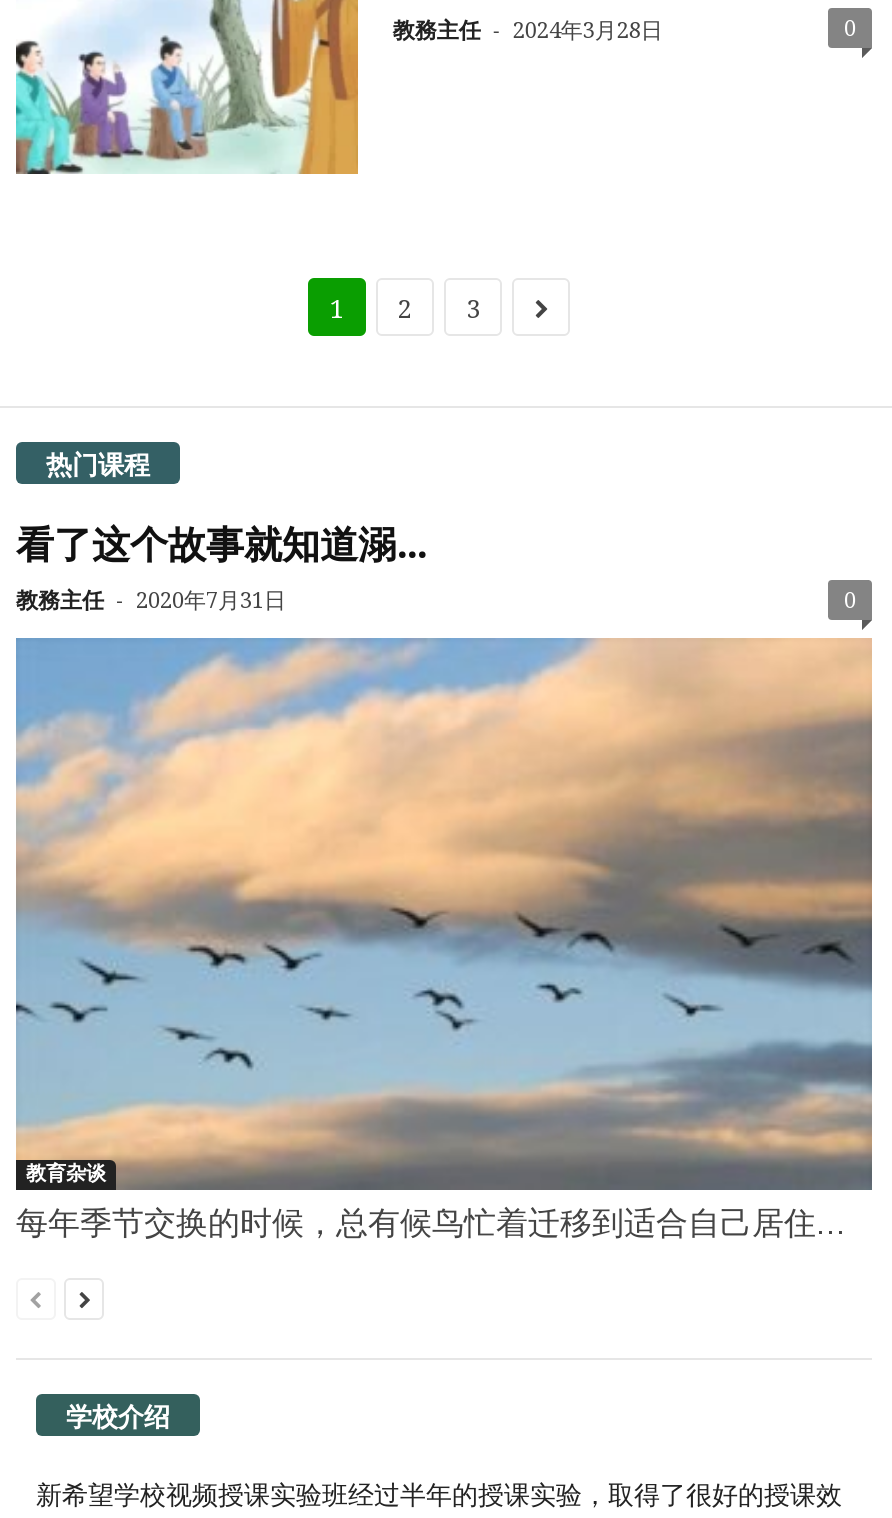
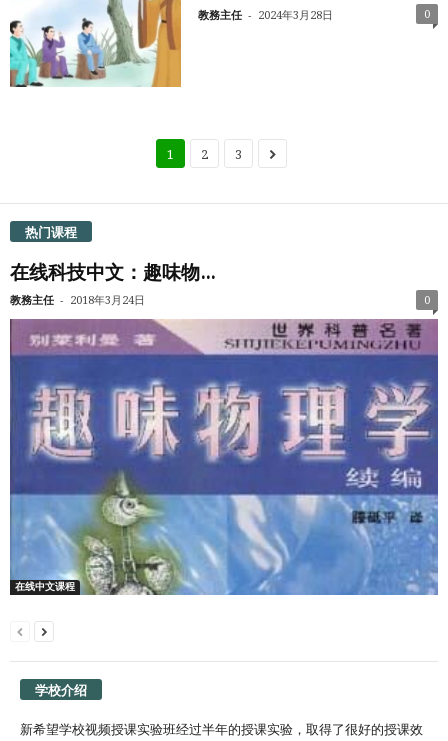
- 看了这个故事就知道溺...
- 教務主任 - 2020年7月31日
+ 在线科技中文：趣味物...
+ 教務主任 - 2018年3月24日

- [image]
- 教育杂谈
- 每年季节交换的时候，总有候鸟忙着迁移到适合自己居住...
+ [image]
+ 在线中文课程
